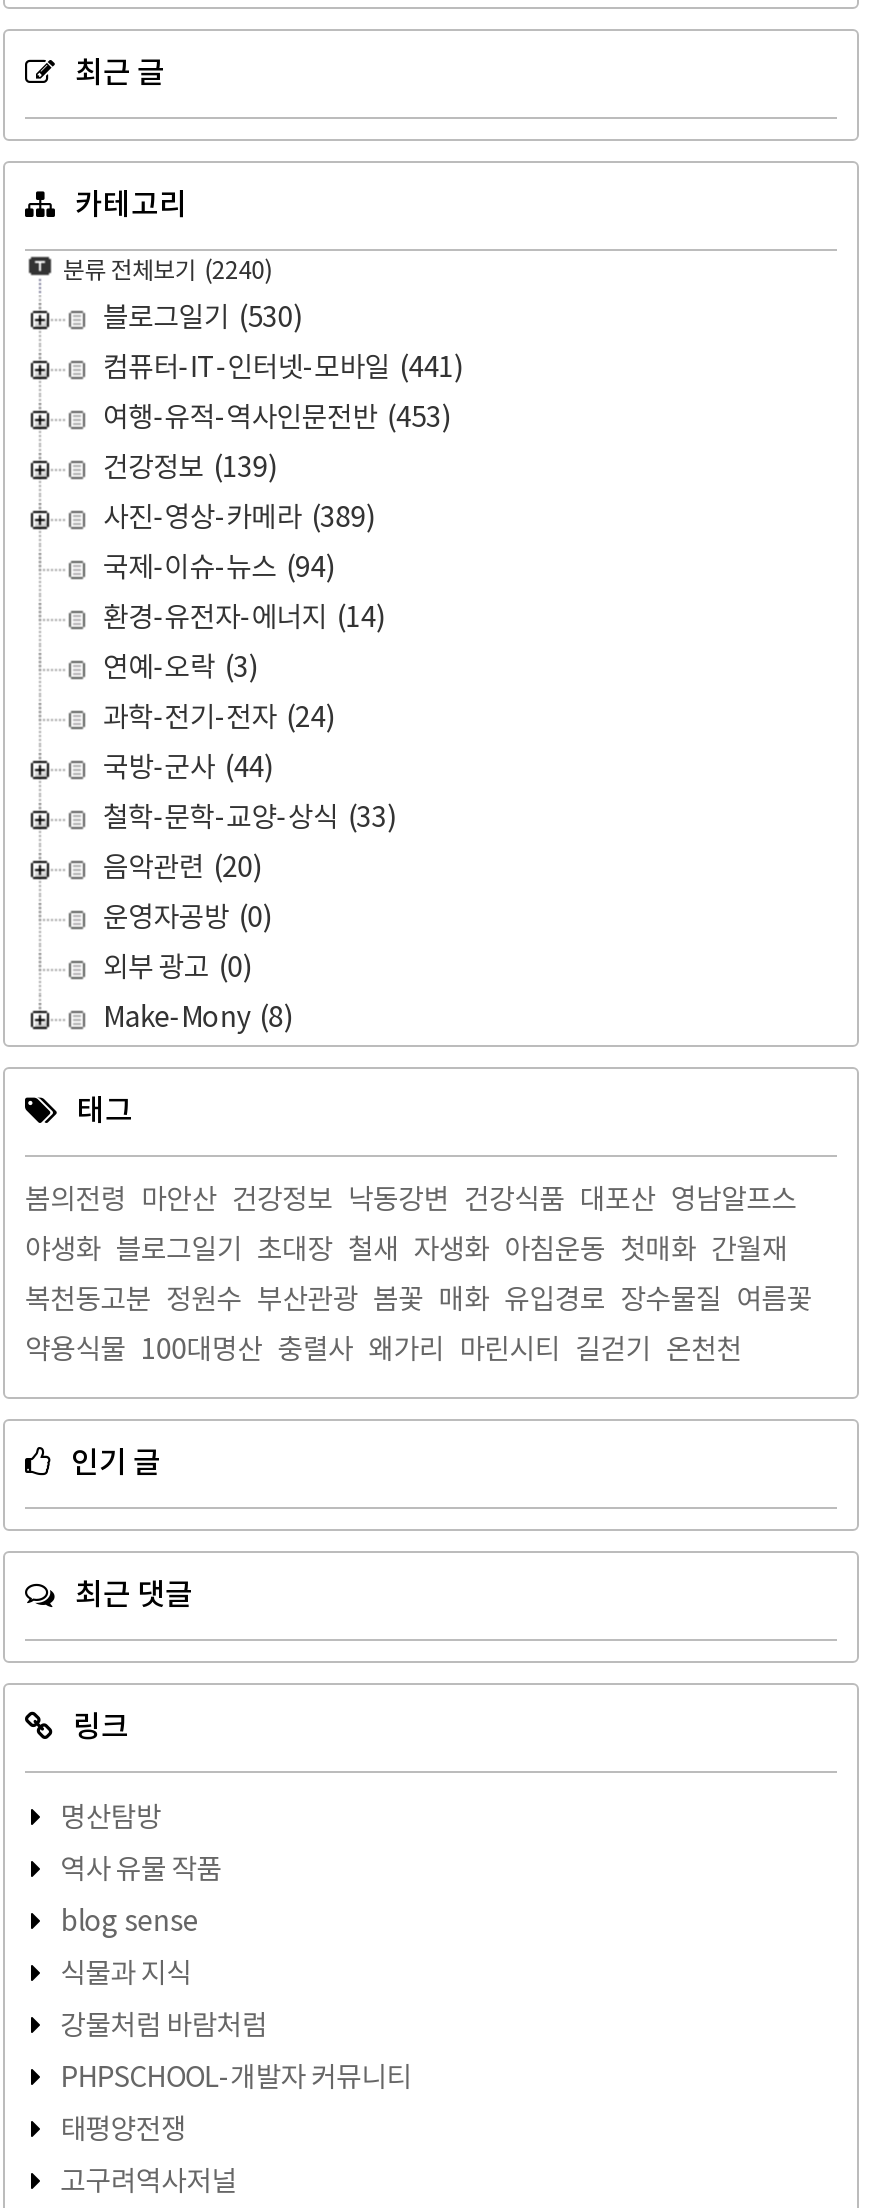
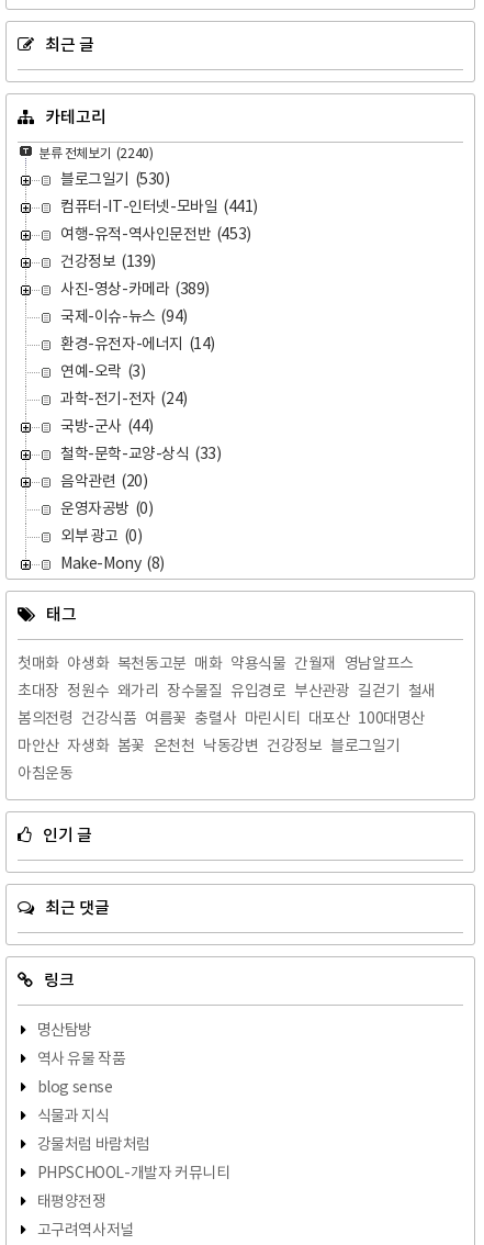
- 봄의전령 마안산 건강정보 낙동강변 건강식품 대포산 영남알프스
- 야생화 블로그일기 초대장 철새 자생화 아침운동 첫매화 간월재
- 복천동고분 정원수 부산관광 봄꽃 매화 유입경로 장수물질 여름꽃
- 약용식물 100대명산 충렬사 왜가리 마린시티 길걷기 온천천
+ 첫매화 야생화 복천동고분 매화 약용식물 간월재 영남알프스
+ 초대장 정원수 왜가리 장수물질 유입경로 부산관광 길걷기 철새
+ 봄의전령 건강식품 여름꽃 충렬사 마린시티 대포산 100대명산
+ 마안산 자생화 봄꽃 온천천 낙동강변 건강정보 블로그일기
+ 아침운동
